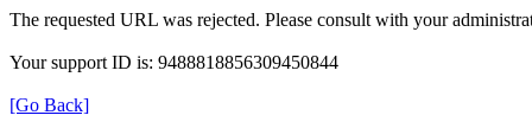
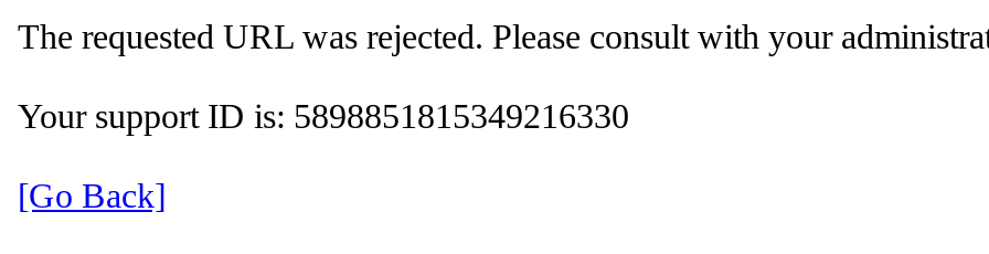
- Your support ID is: 9488818856309450844
+ Your support ID is: 5898851815349216330
